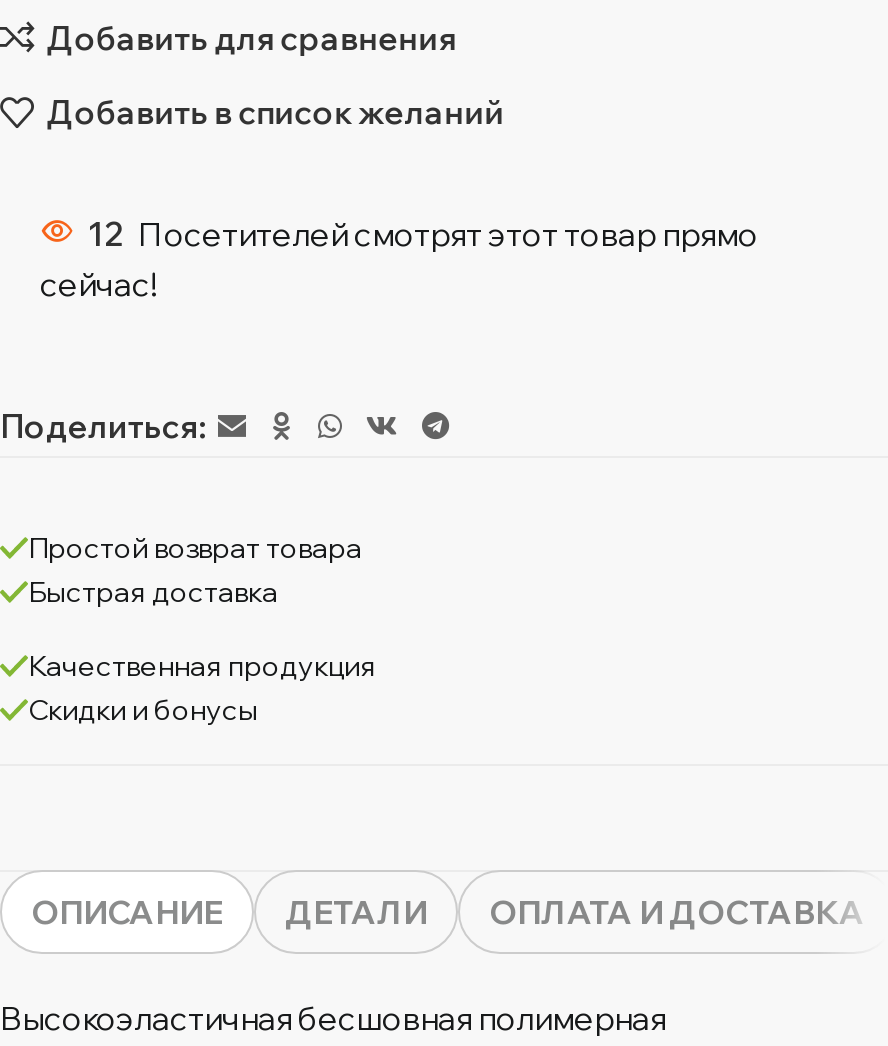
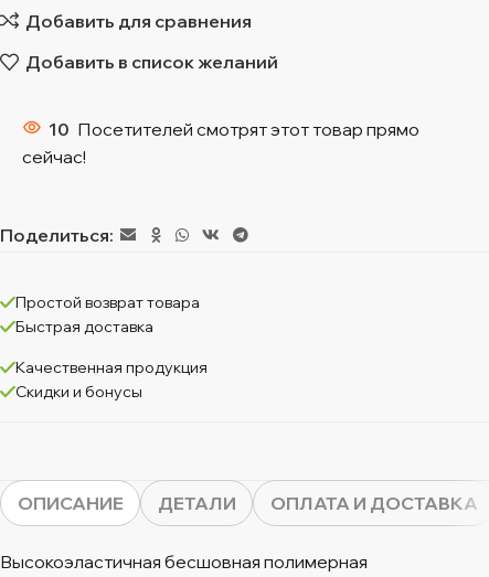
- 12 Посетителей смотрят этот товар прямо
+ 10 Посетителей смотрят этот товар прямо
